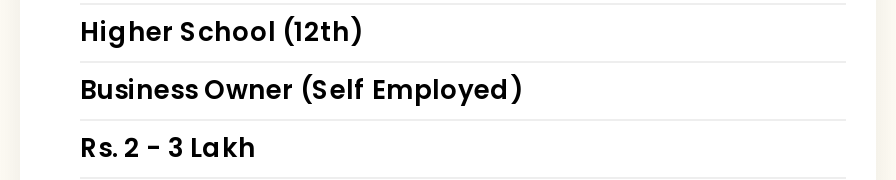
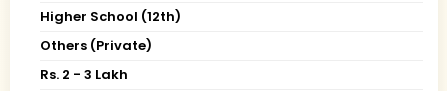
- Business Owner (Self Employed)
+ Others (Private)
